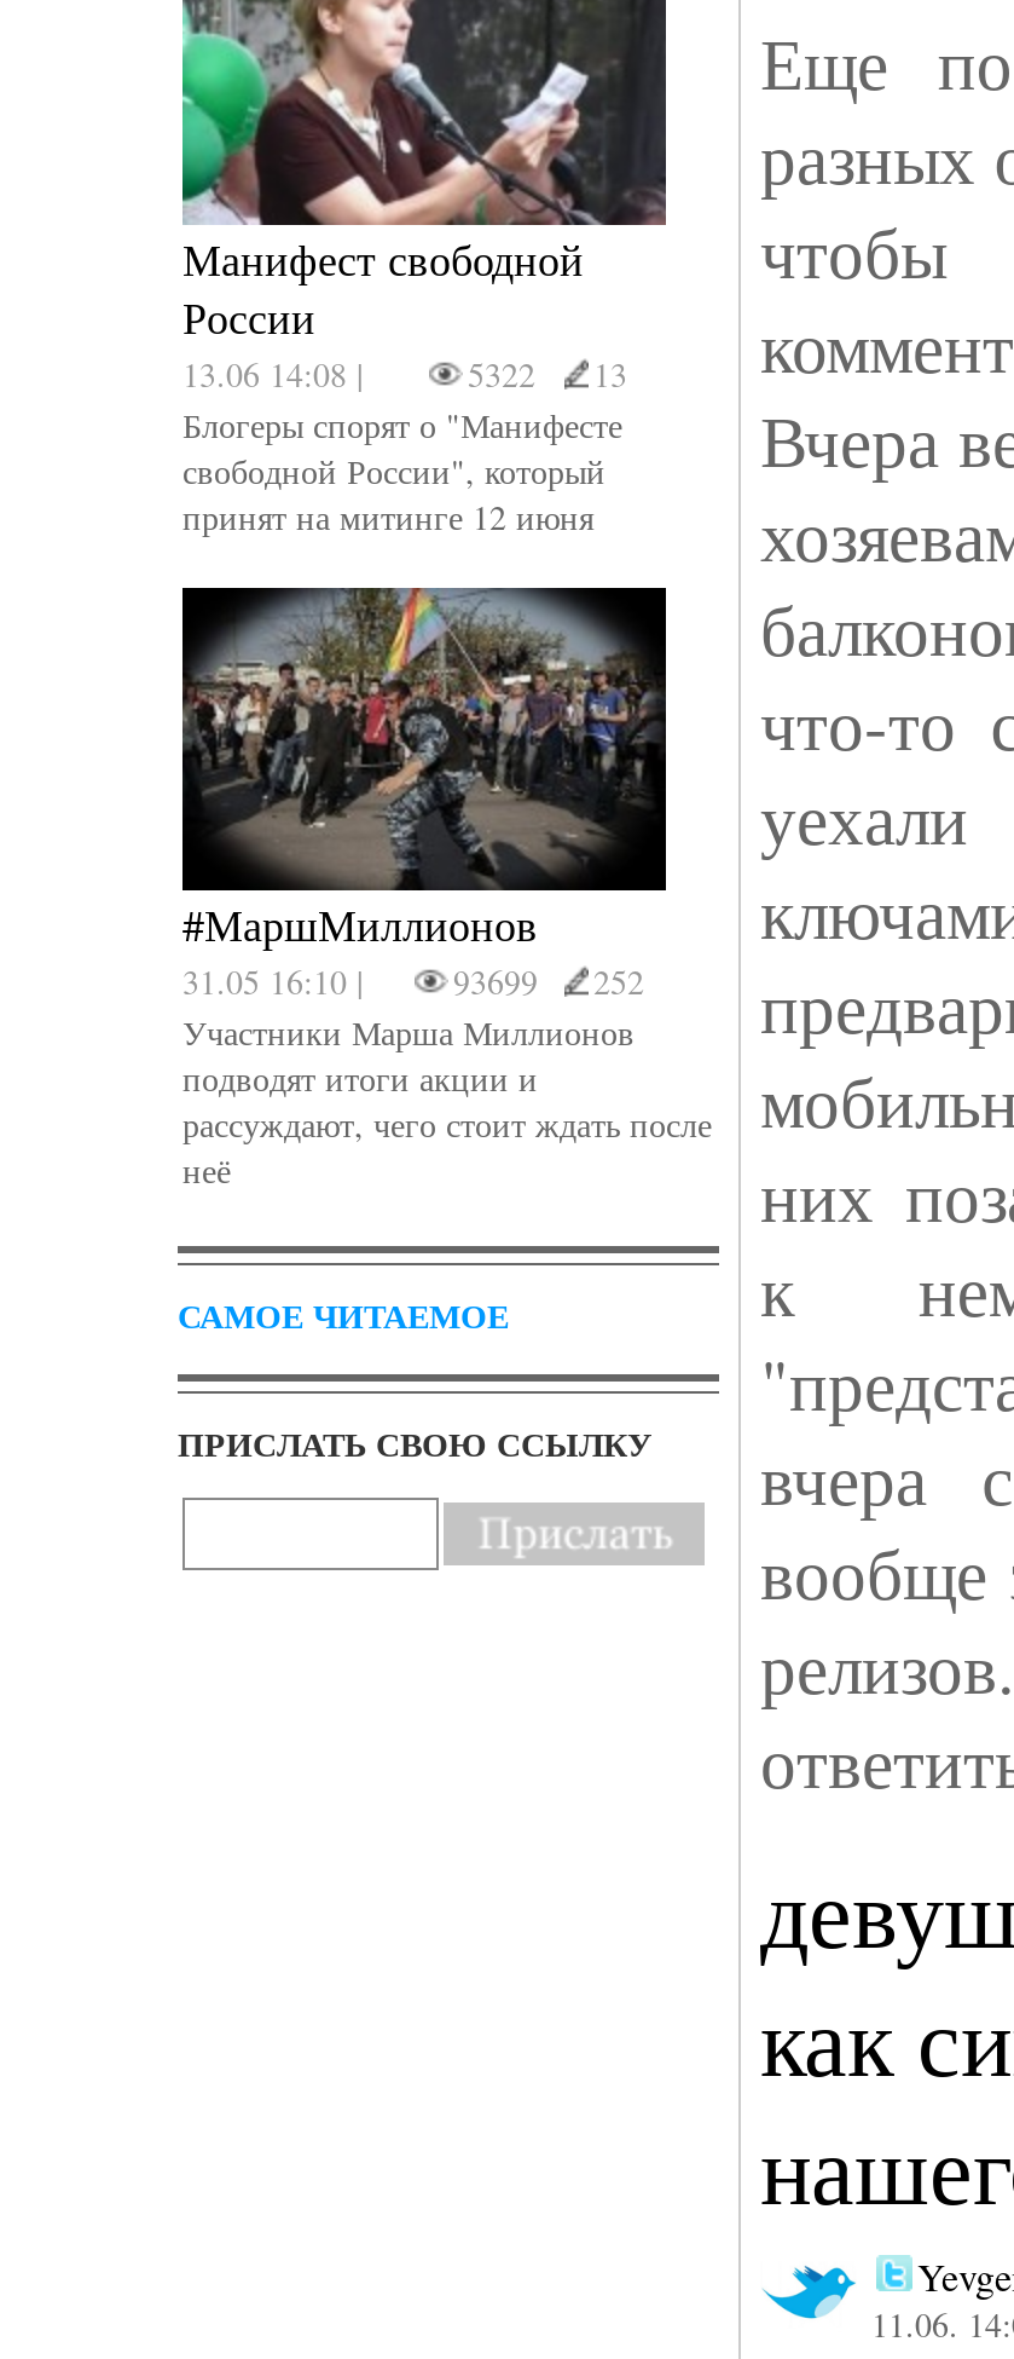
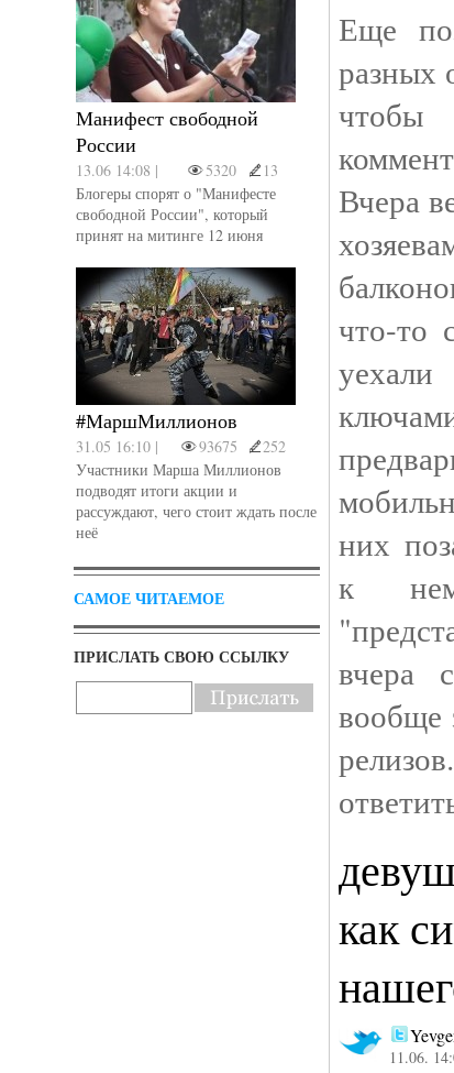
- 5322 13
+ 5320 13

- 93699
+ 93675
